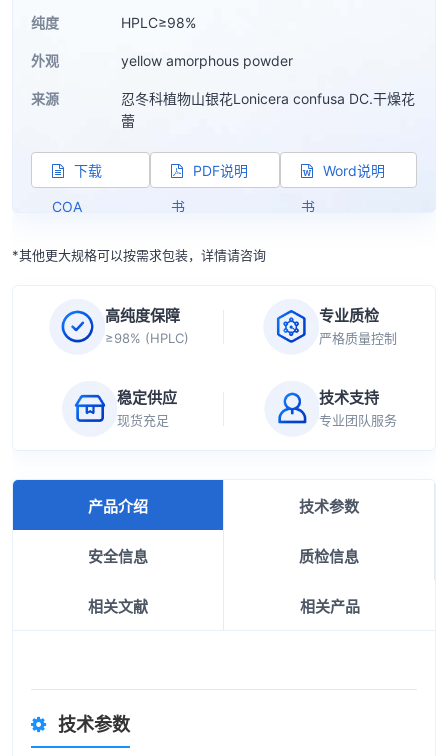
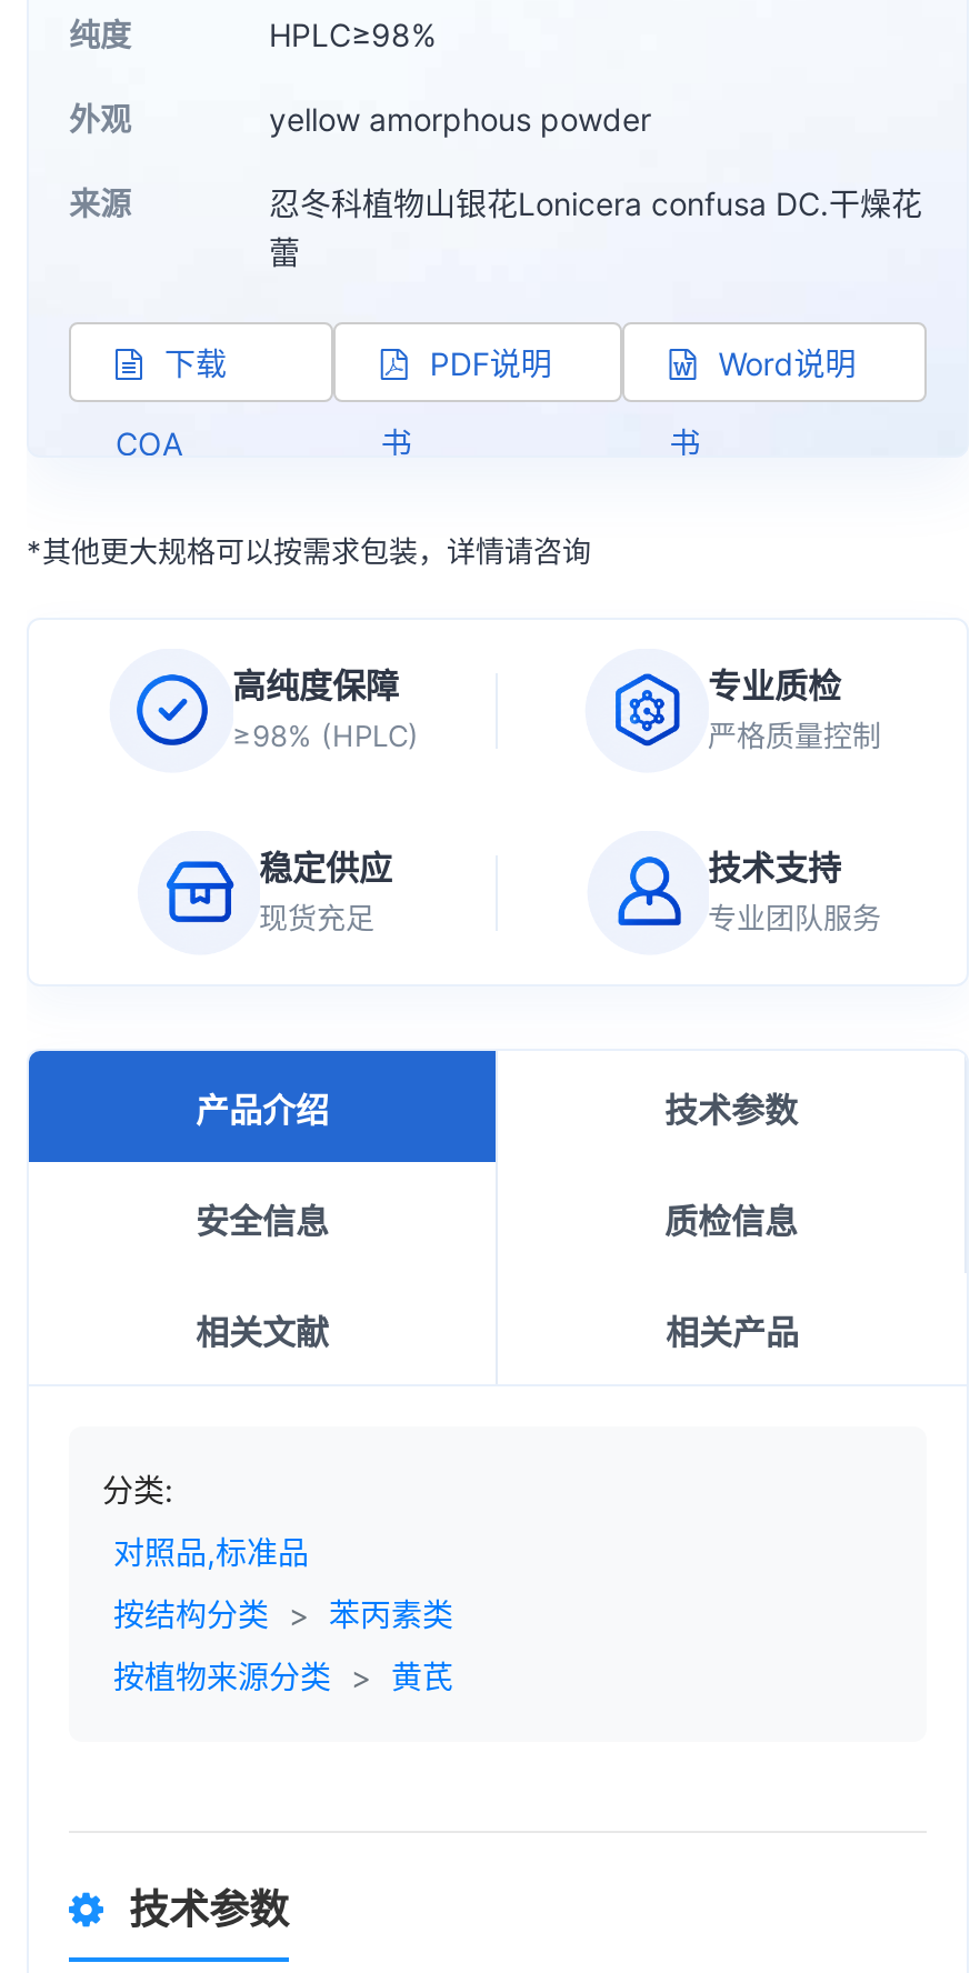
+ 分类:
+ 对照品,标准品
+ 按结构分类 > 苯丙素类
+ 按植物来源分类 > 黄芪
